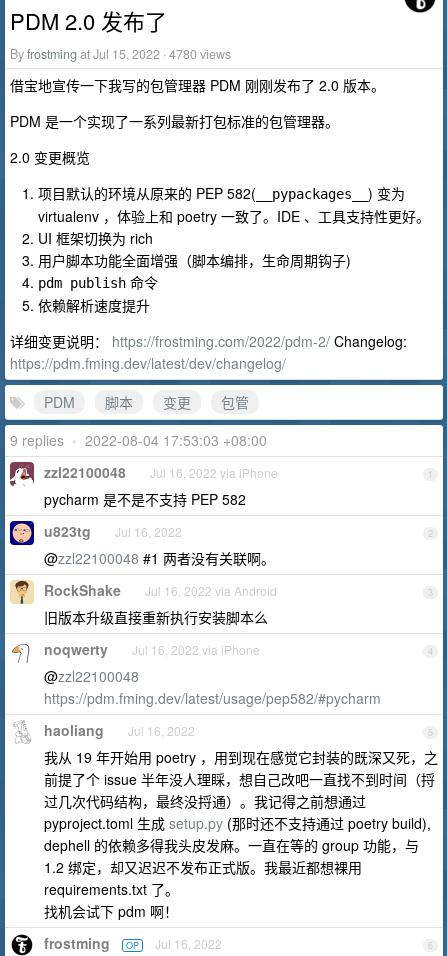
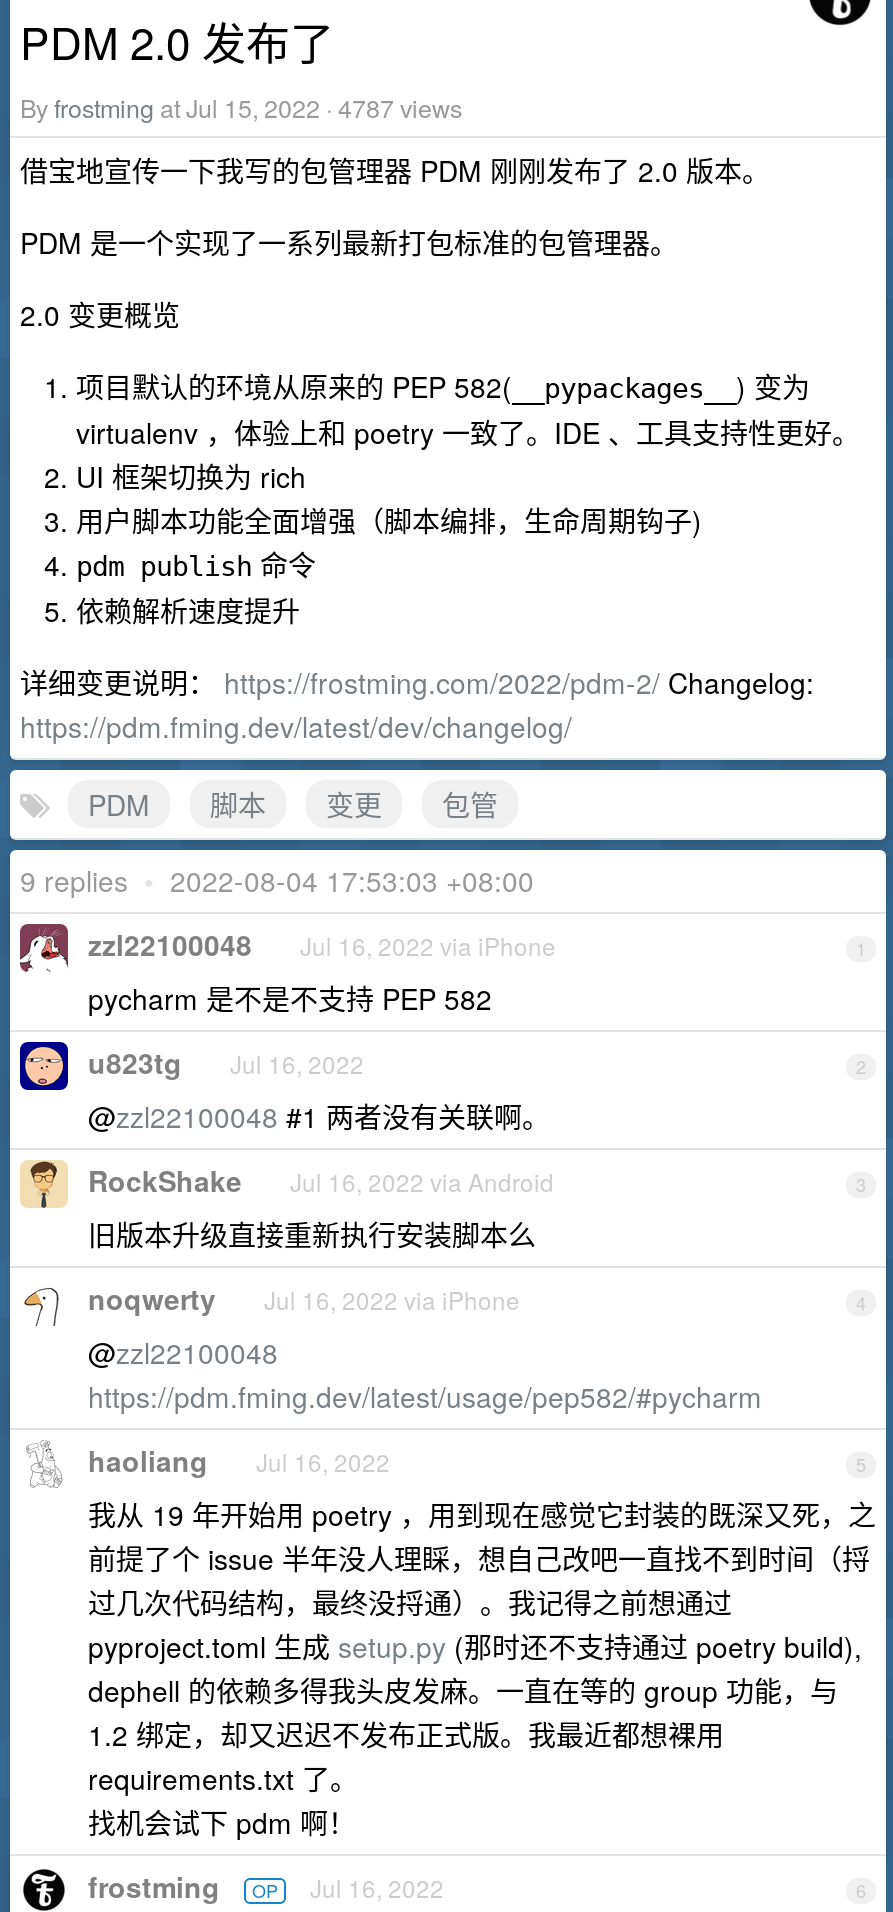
- Byfrostming at Jul 15, 2022 · 4780 views
+ Byfrostming at Jul 15, 2022 · 4787 views
